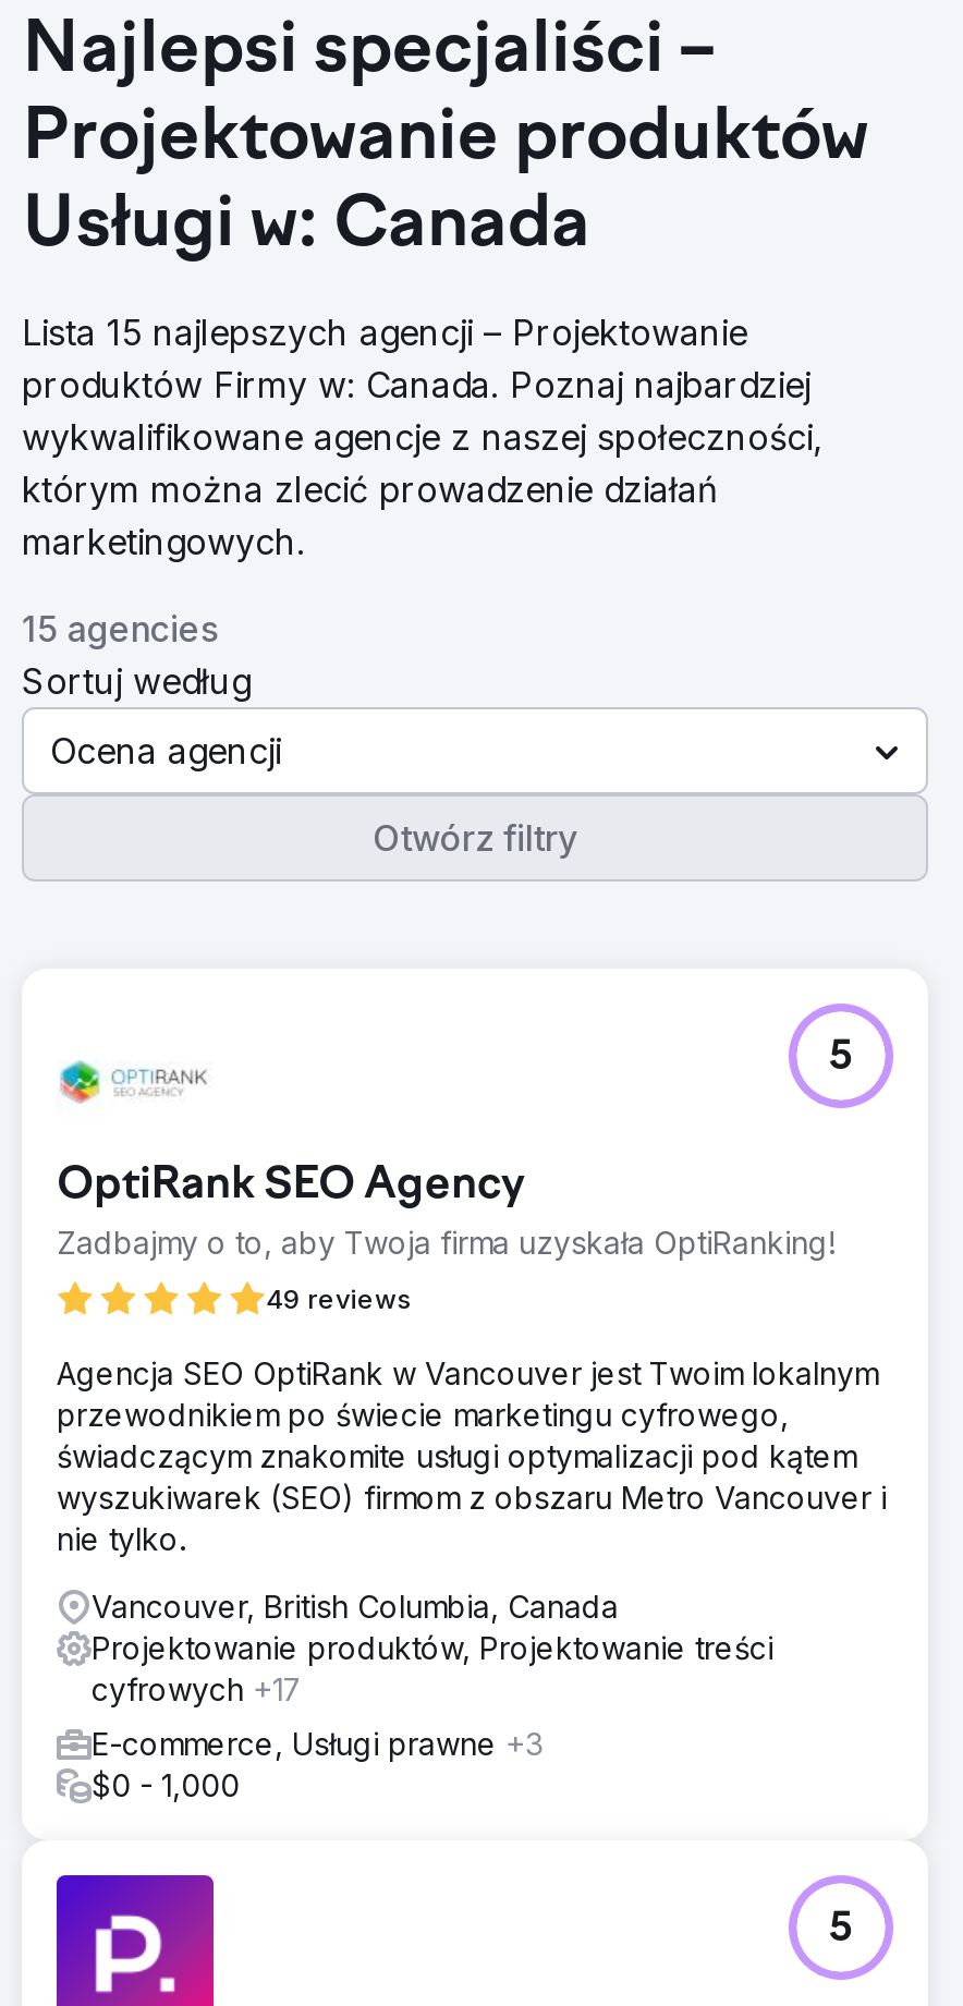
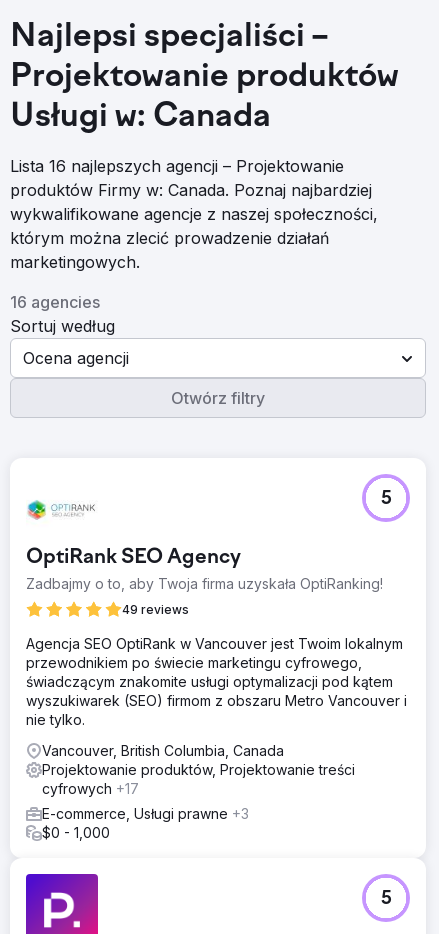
- Lista 15 najlepszych agencji – Projektowanie
+ Lista 16 najlepszych agencji – Projektowanie

- 15 agencies
+ 16 agencies
